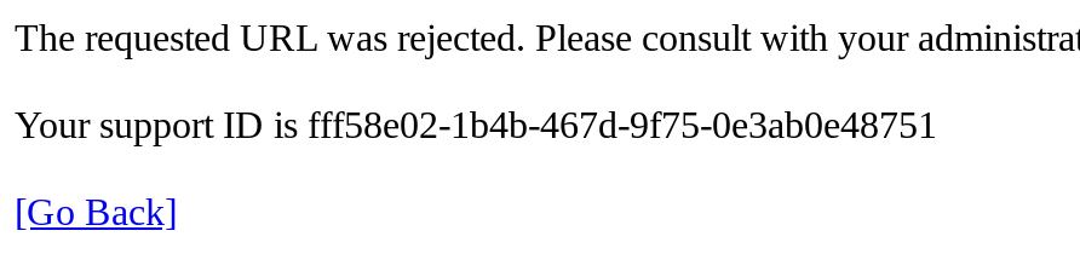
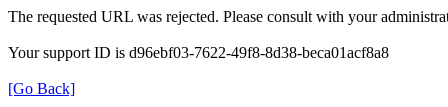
- Your support ID is fff58e02-1b4b-467d-9f75-0e3ab0e48751
+ Your support ID is d96ebf03-7622-49f8-8d38-beca01acf8a8
